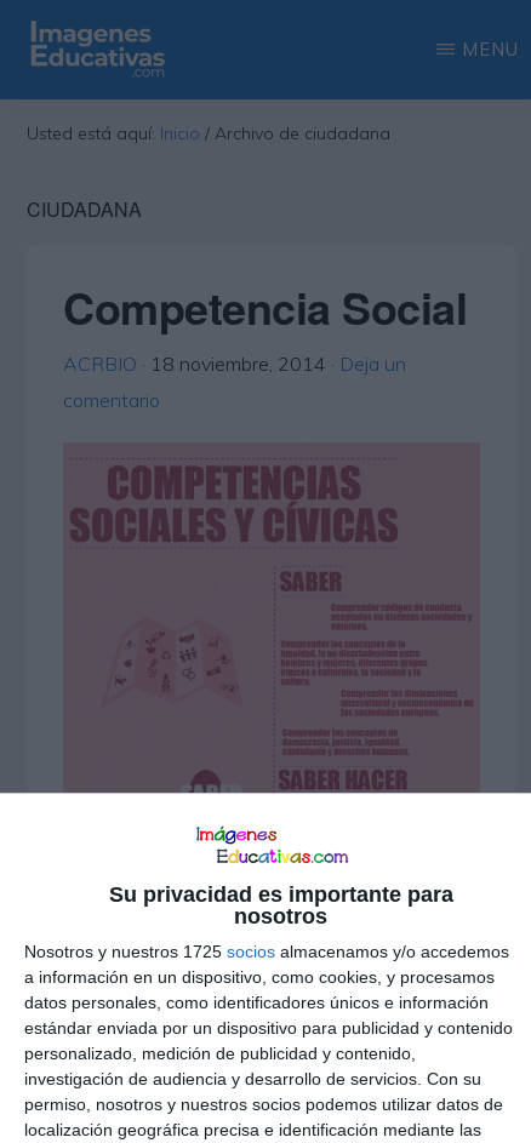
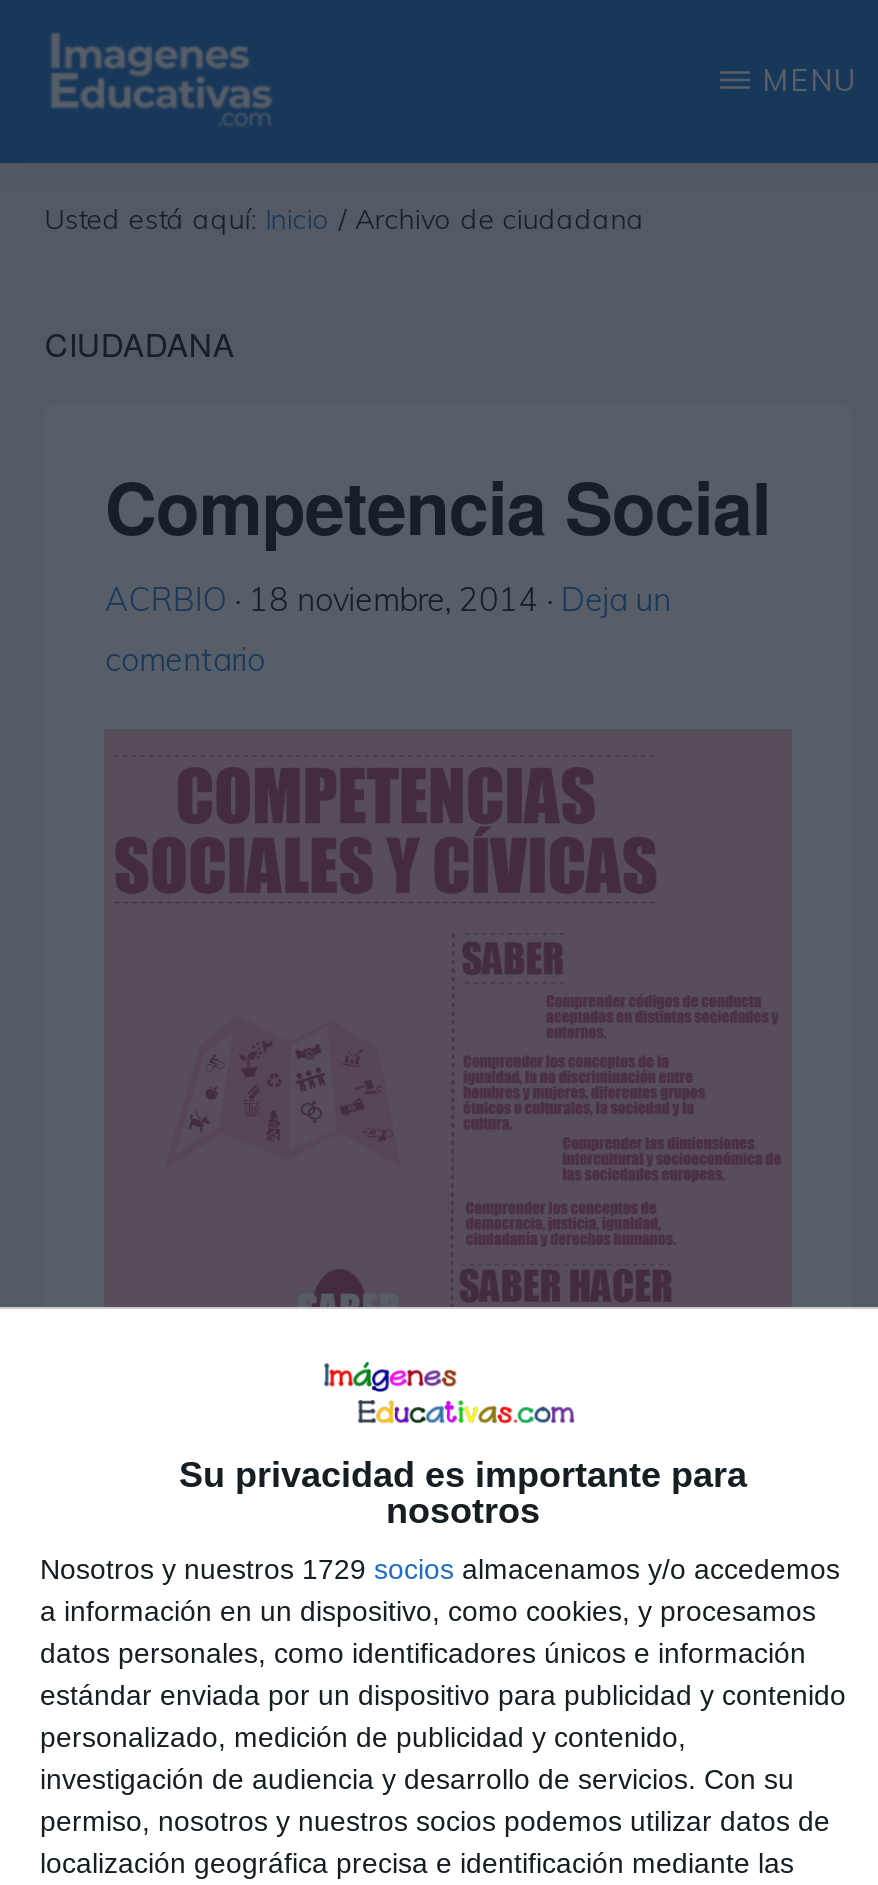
- Nosotros y nuestros 1725 socios almacenamos y/o accedemos
+ Nosotros y nuestros 1729 socios almacenamos y/o accedemos
